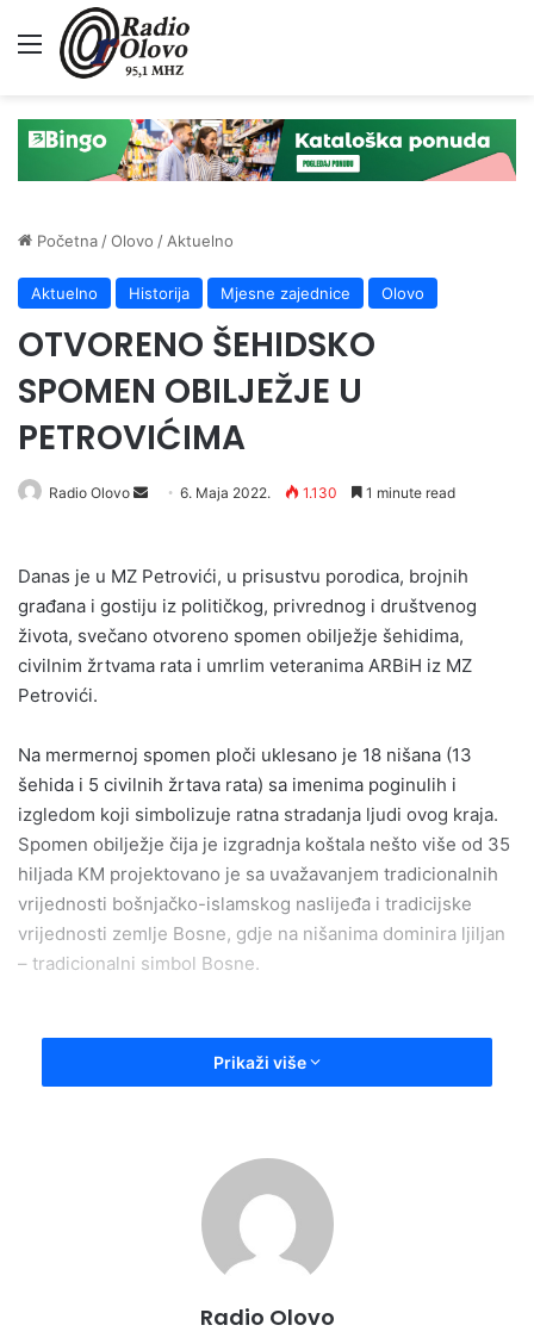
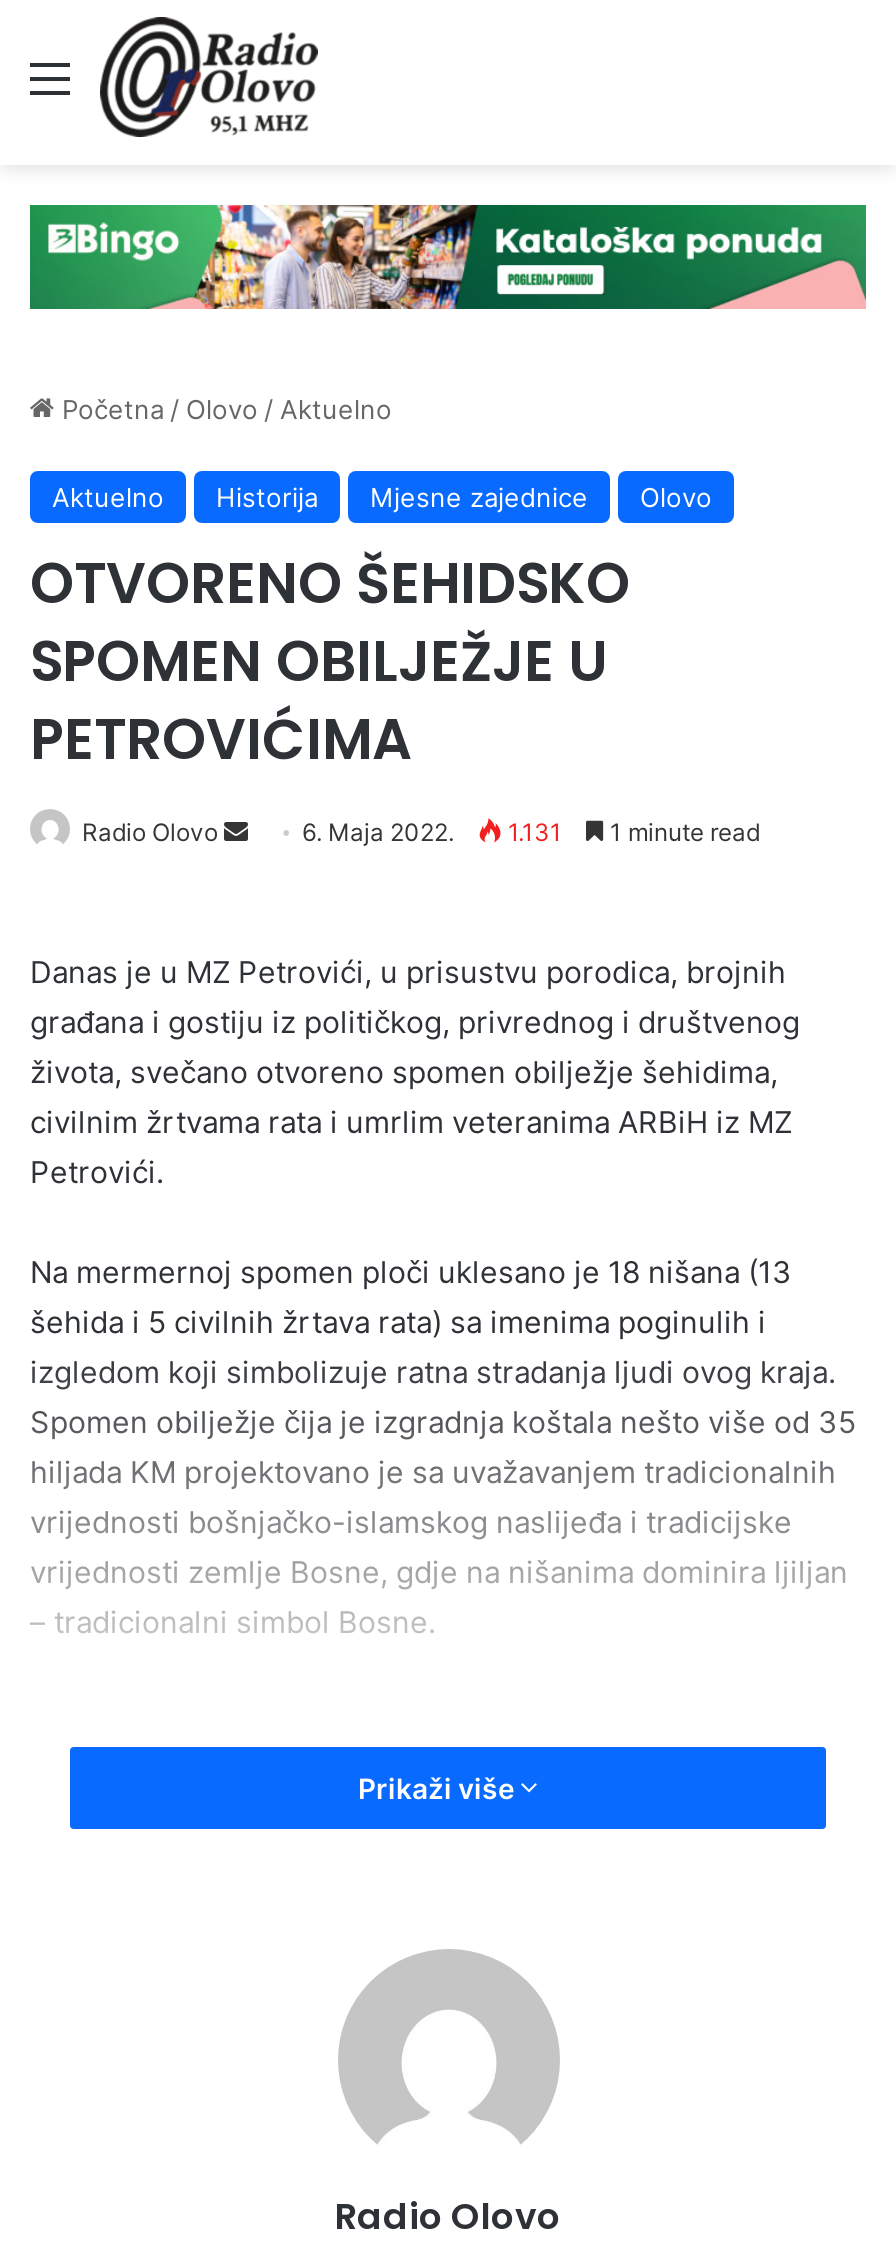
- 1.130
+ 1.131
